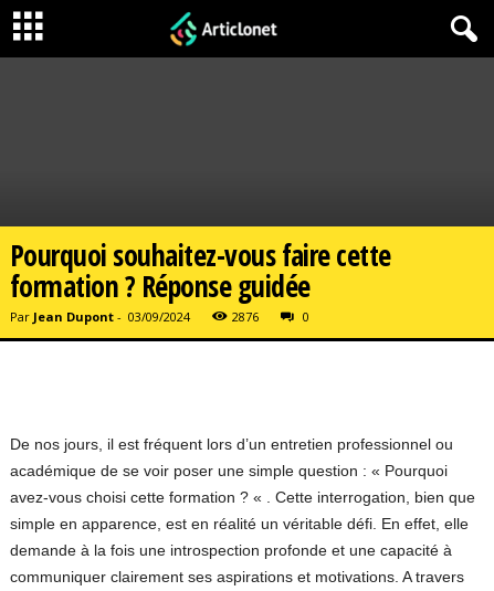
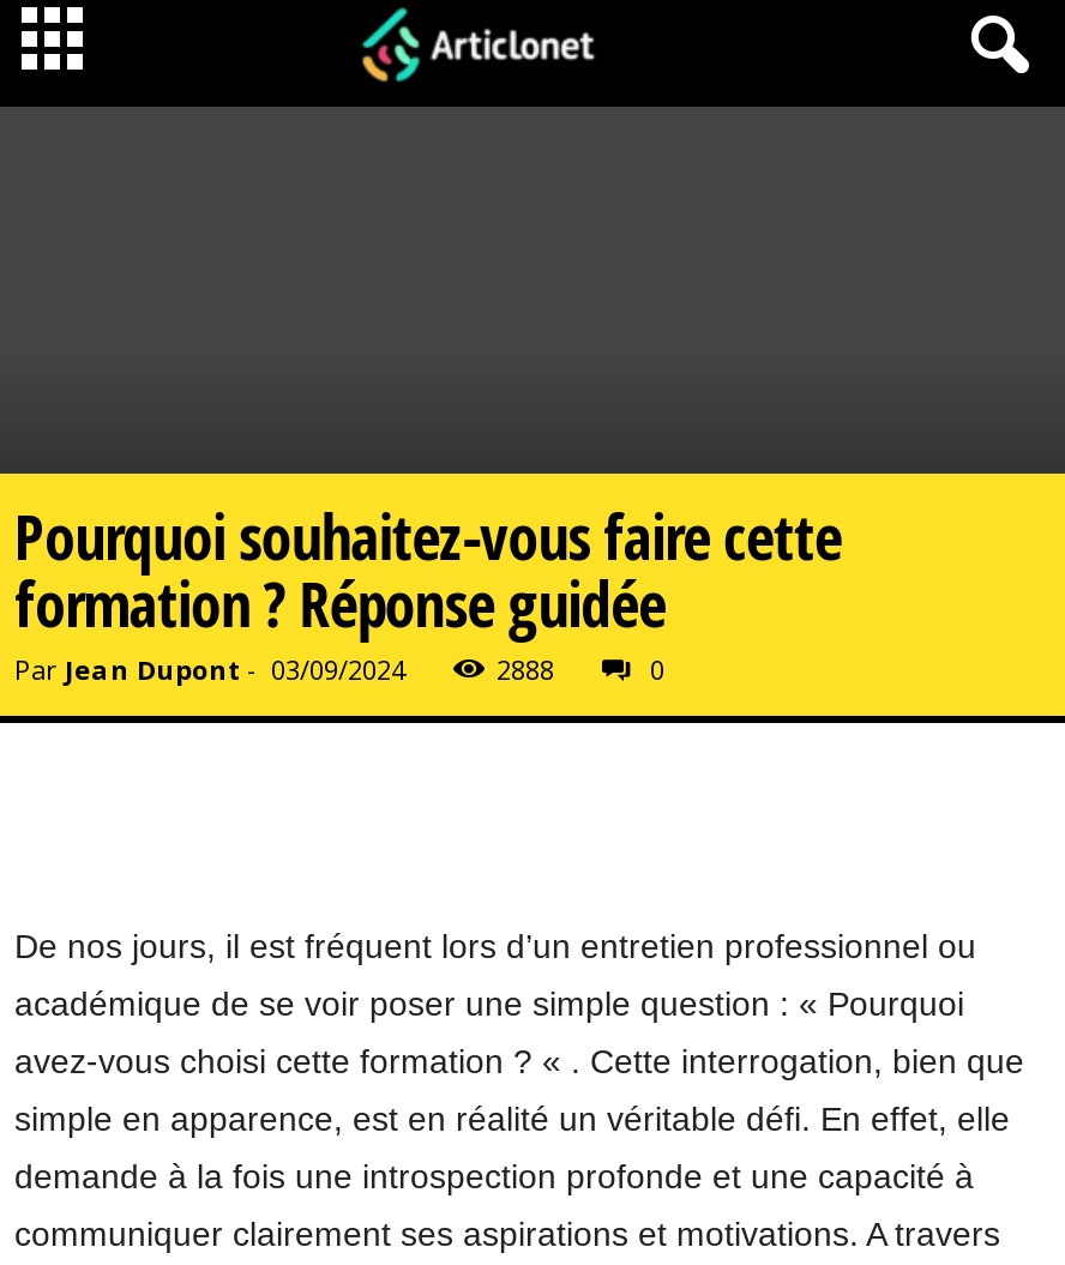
- 2876
+ 2888
